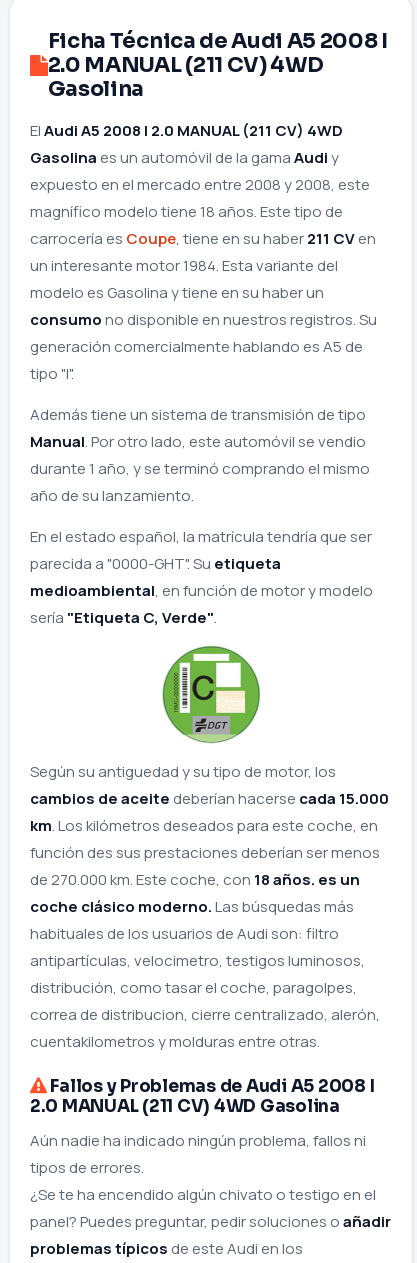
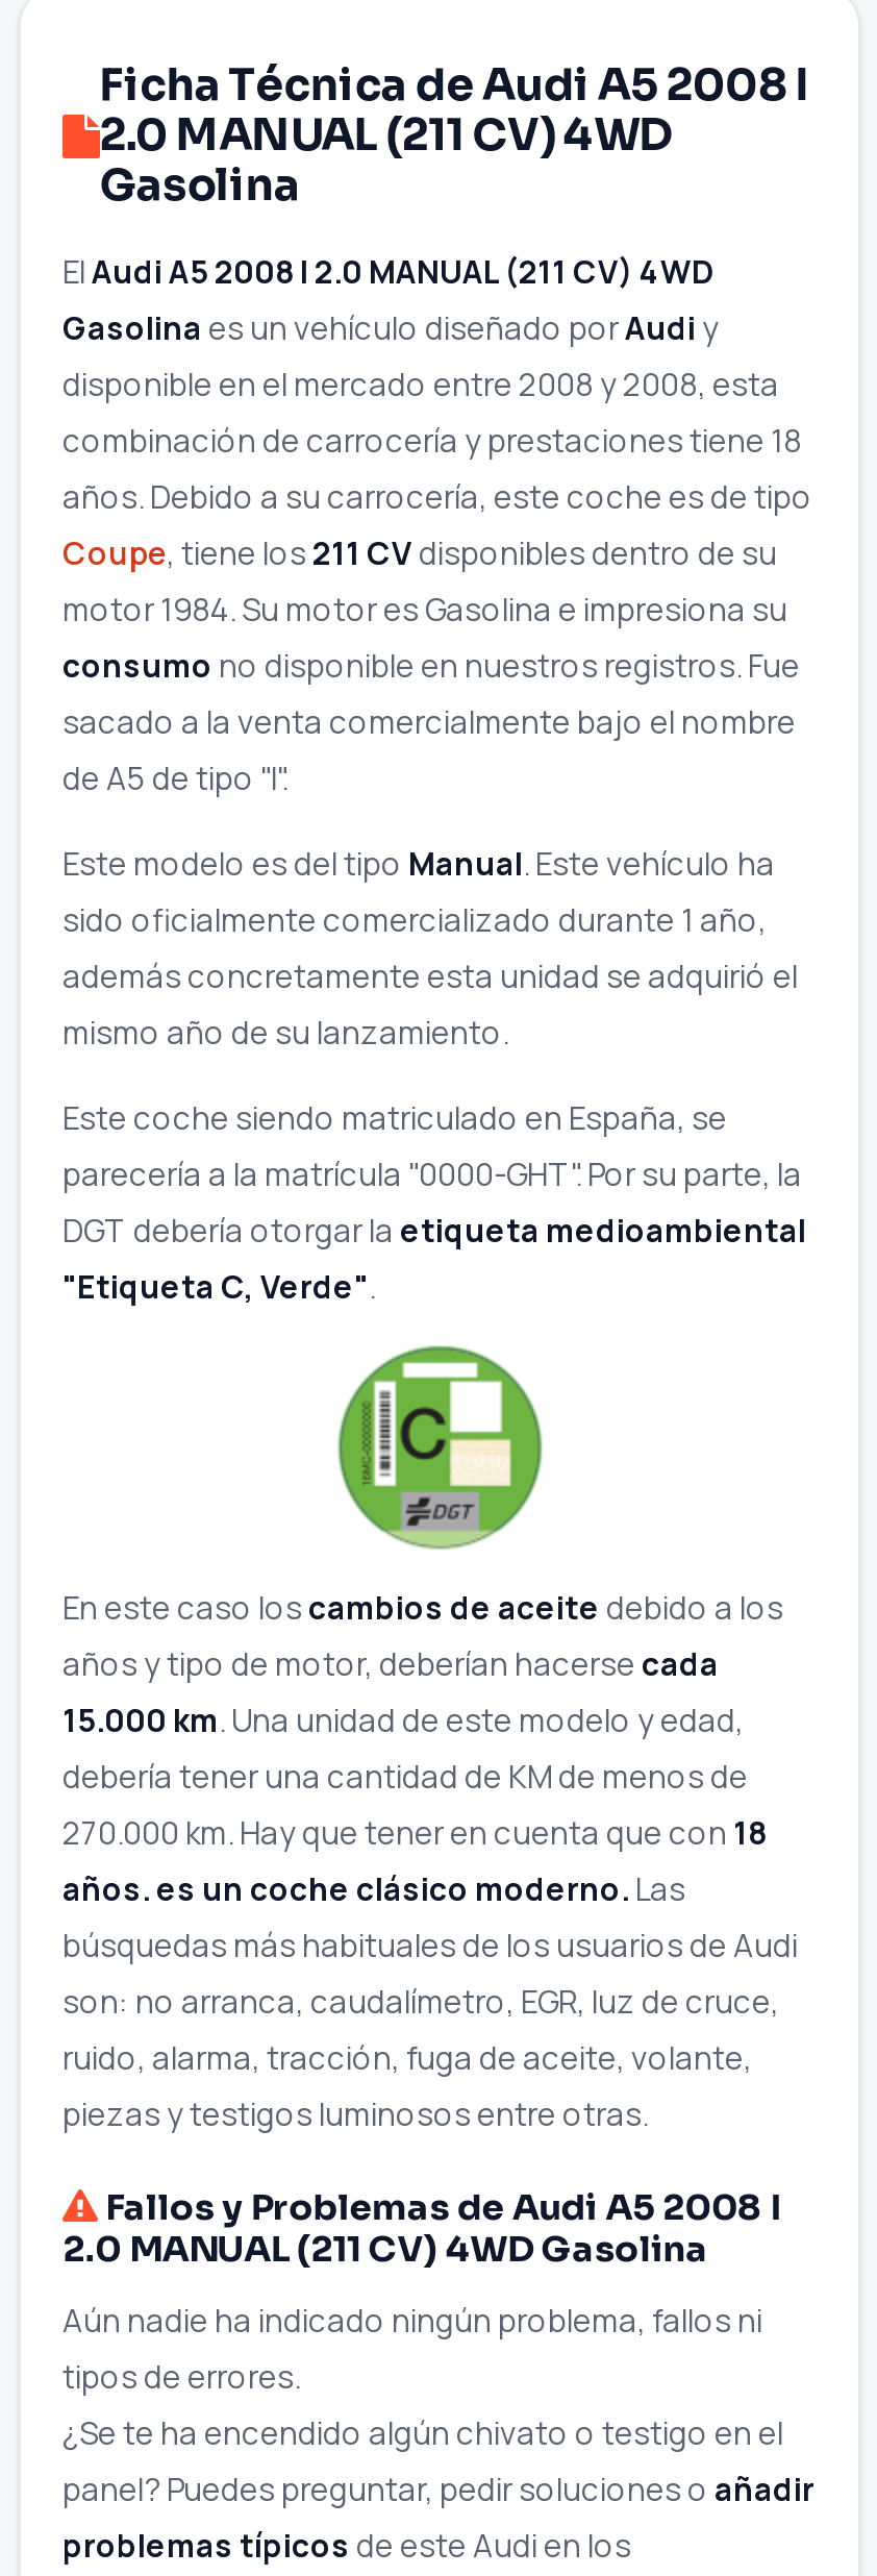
- Gasolina es un automóvil de la gama Audi y
- expuesto en el mercado entre 2008 y 2008, este
- magnífico modelo tiene 18 años. Este tipo de
- carrocería es Coupe, tiene en su haber 211 CV en
- un interesante motor 1984. Esta variante del
- modelo es Gasolina y tiene en su haber un
- consumo no disponible en nuestros registros. Su
- generación comercialmente hablando es A5 de
- tipo "I".
+ Gasolina es un vehículo diseñado porAudi y
+ disponible en el mercado entre 2008 y 2008, esta
+ combinación de carrocería y prestaciones tiene 18
+ años. Debido a su carrocería, este coche es de tipo
+ Coupe, tiene los 211 CV disponibles dentro de su
+ motor 1984. Su motor es Gasolina e impresiona su
+ consumo no disponible en nuestros registros. Fue
+ sacado a la venta comercialmente bajo el nombre
+ de A5 de tipo "I".

- Además tiene un sistema de transmisión de tipo
- Manual. Por otro lado, este automóvil se vendio
- durante 1 año, y se terminó comprando el mismo
- año de su lanzamiento.
+ Este modelo es del tipo Manual. Este vehículo ha
+ sido oficialmente comercializado durante 1 año,
+ además concretamente esta unidad se adquirió el
+ mismo año de su lanzamiento.

- En el estado español, la matrícula tendría que ser
- parecida a "0000-GHT". Su etiqueta
- medioambiental, en función de motor y modelo
- sería "Etiqueta C, Verde".
+ Este coche siendo matriculado en España, se
+ parecería a la matrícula "0000-GHT". Por su parte, la
+ DGT debería otorgar la etiqueta medioambiental
+ "Etiqueta C, Verde".

- Según su antiguedad y su tipo de motor, los
- cambios de aceite deberían hacerse cada 15.000
- km. Los kilómetros deseados para este coche, en
- función des sus prestaciones deberían ser menos
- de 270.000 km. Este coche, con 18 años. es un
- coche clásico moderno. Las búsquedas más
- habituales de los usuarios de Audi son: filtro
- antipartículas, velocimetro, testigos luminosos,
- distribución, como tasar el coche, paragolpes,
- correa de distribucion, cierre centralizado, alerón,
- cuentakilometros y molduras entre otras.
+ En este caso los cambios de aceite debido a los
+ años y tipo de motor, deberían hacerse cada
+ 15.000 km. Una unidad de este modelo y edad,
+ debería tener una cantidad de KM de menos de
+ 270.000 km. Hay que tener en cuenta que con 18
+ años. es un coche clásico moderno. Las
+ búsquedas más habituales de los usuarios de Audi
+ son: no arranca, caudalímetro, EGR, luz de cruce,
+ ruido, alarma, tracción, fuga de aceite, volante,
+ piezas y testigos luminosos entre otras.
